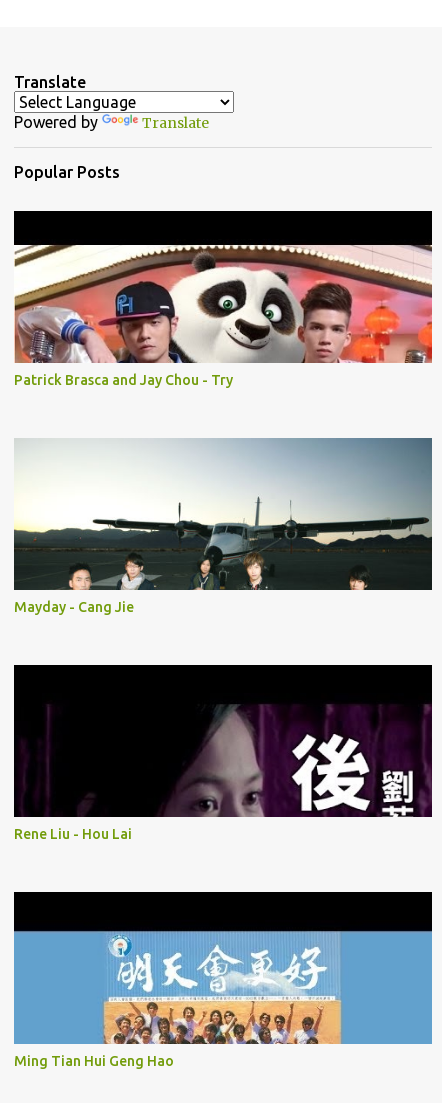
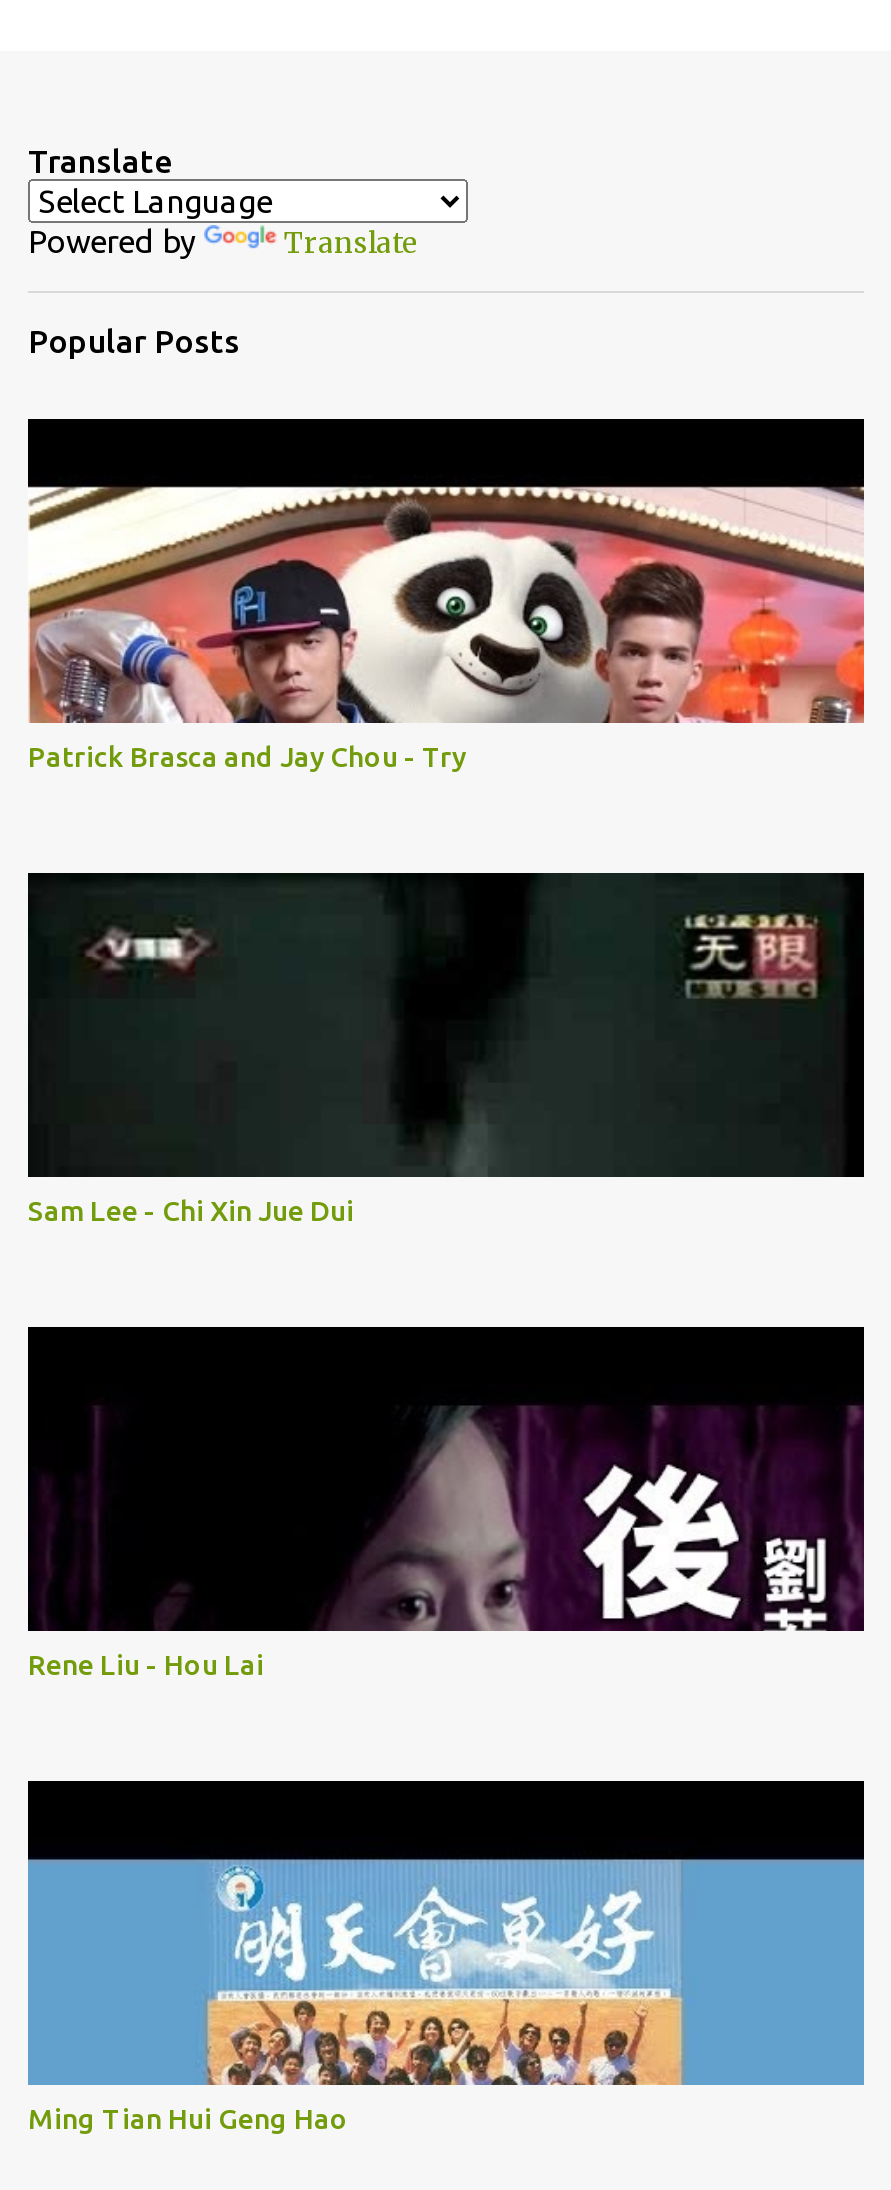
- [image]
- Mayday - Cang Jie
+ [image]
+ Sam Lee - Chi Xin Jue Dui
